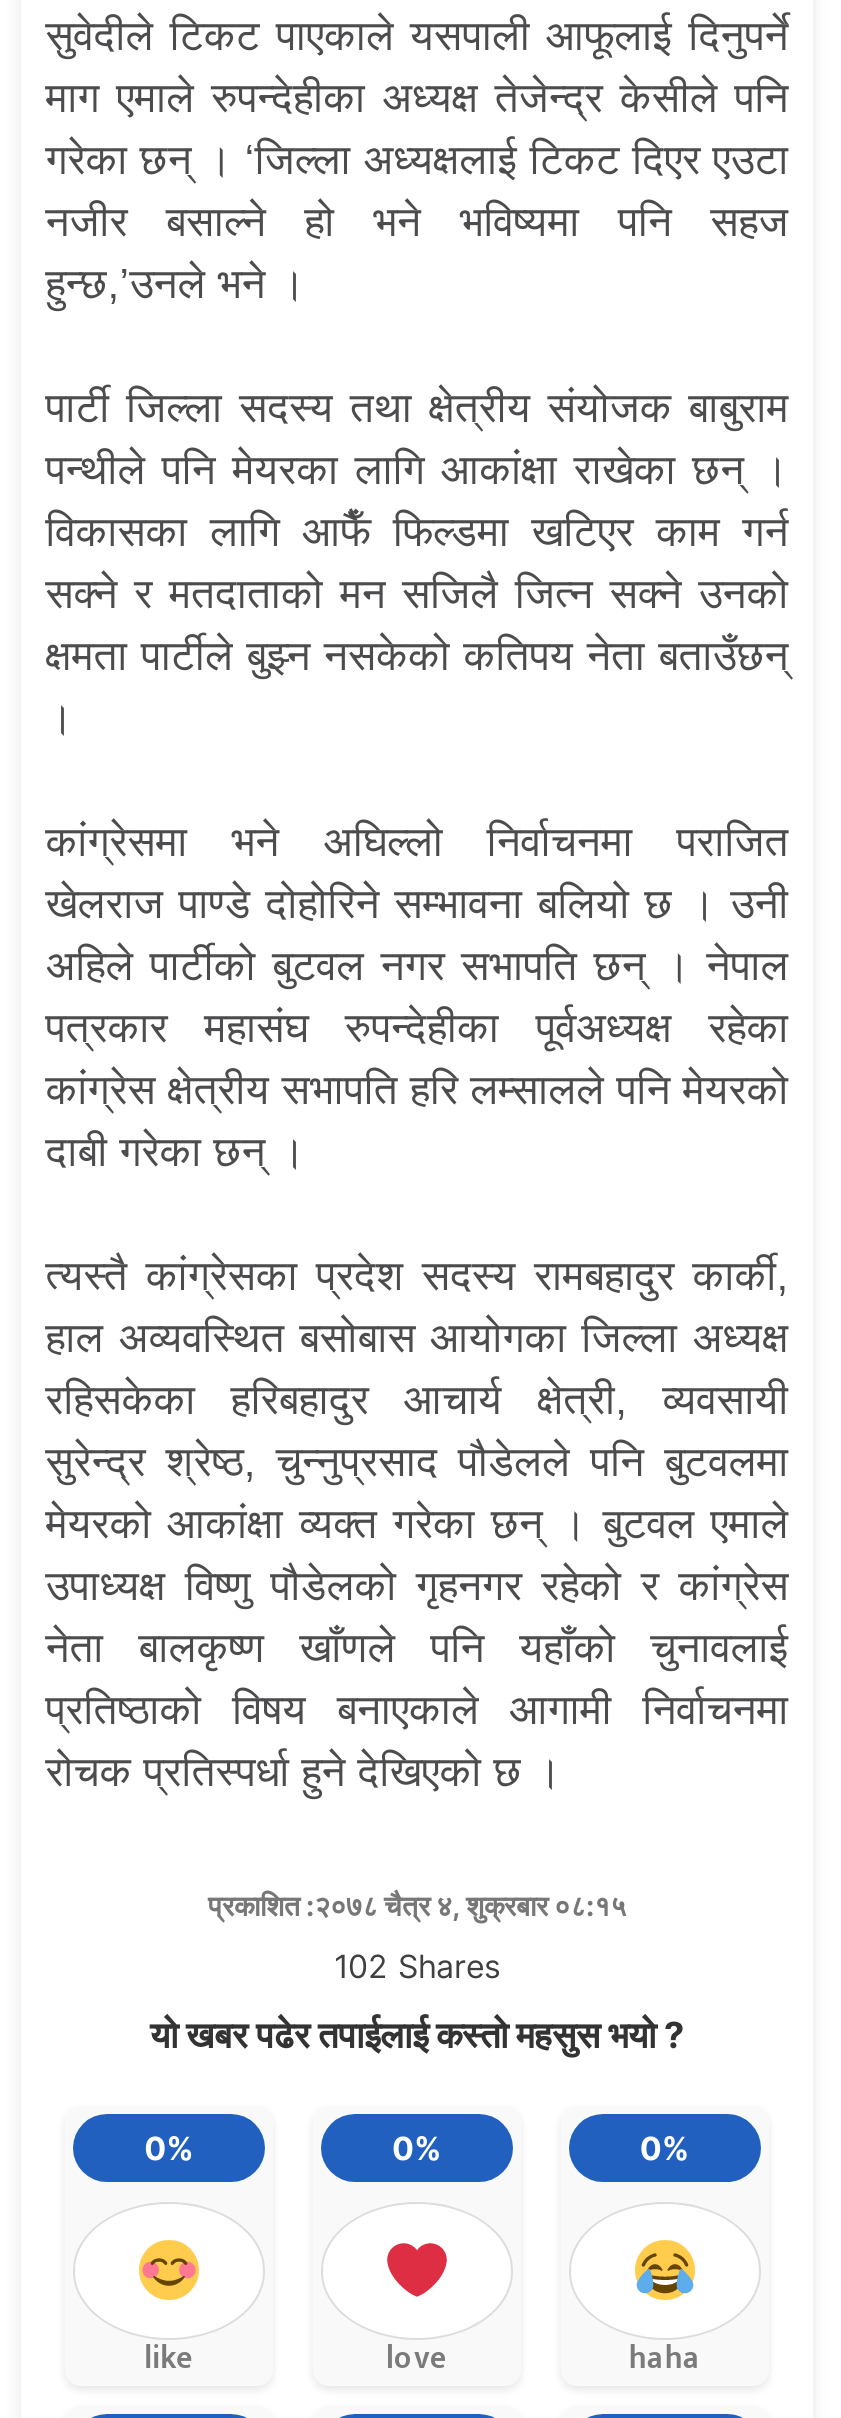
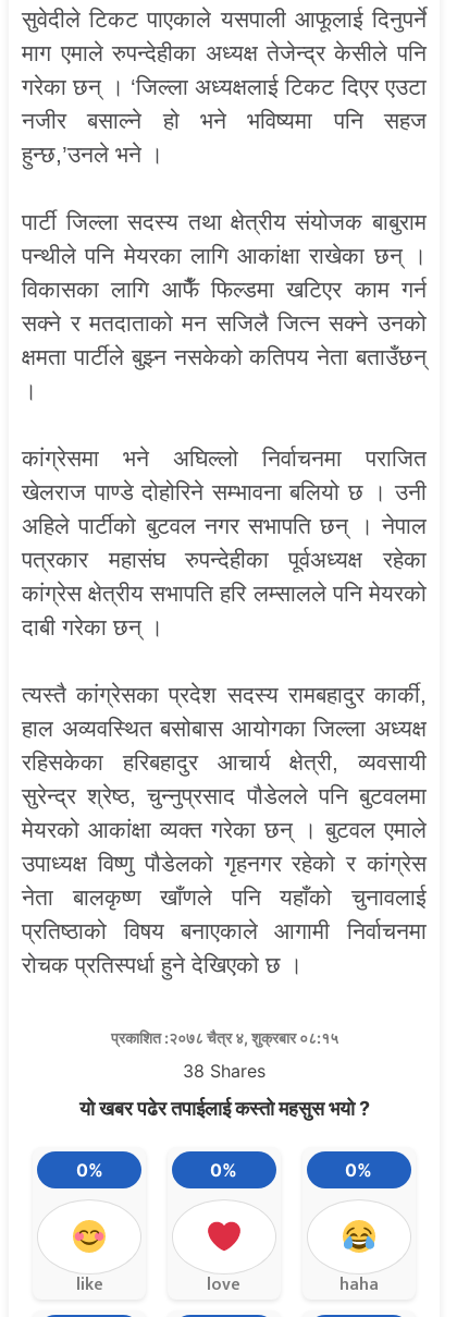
- 102 Shares
+ 38 Shares
